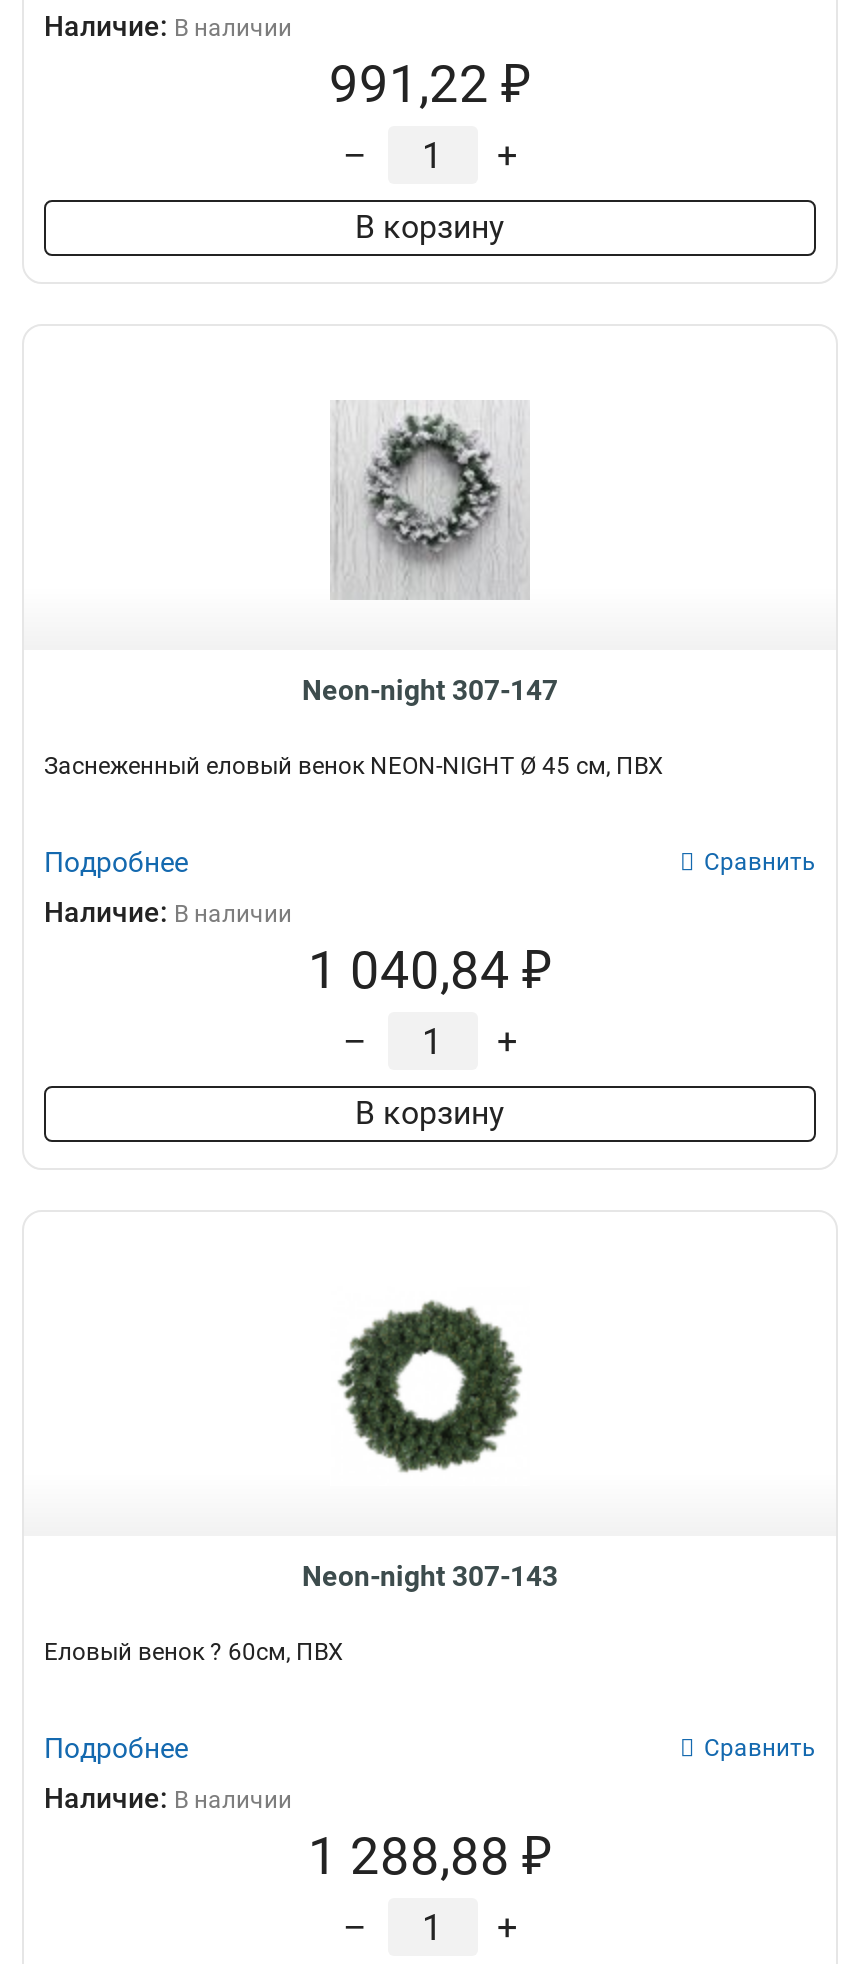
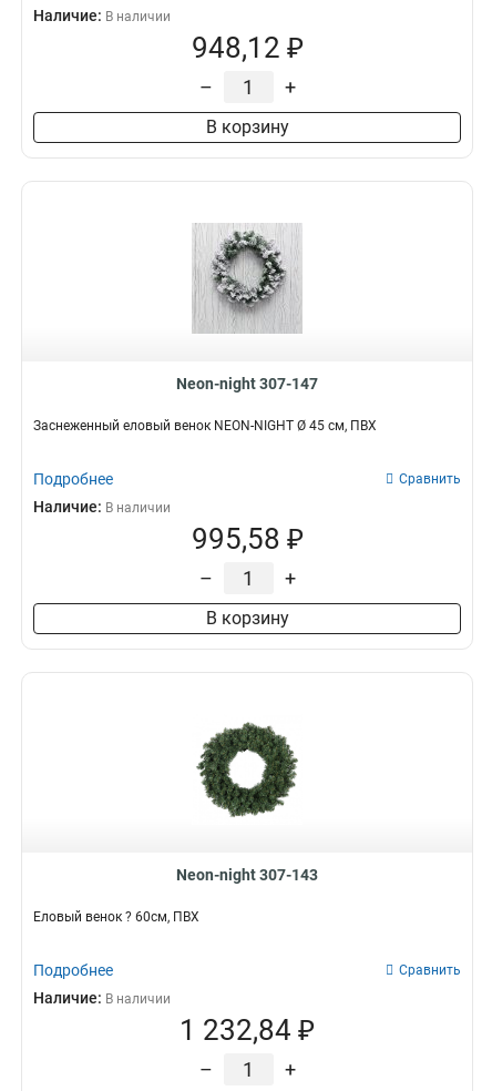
- 991,22 ₽
+ 948,12 ₽

- 1 040,84 ₽
+ 995,58 ₽

- 1 288,88 ₽
+ 1 232,84 ₽
